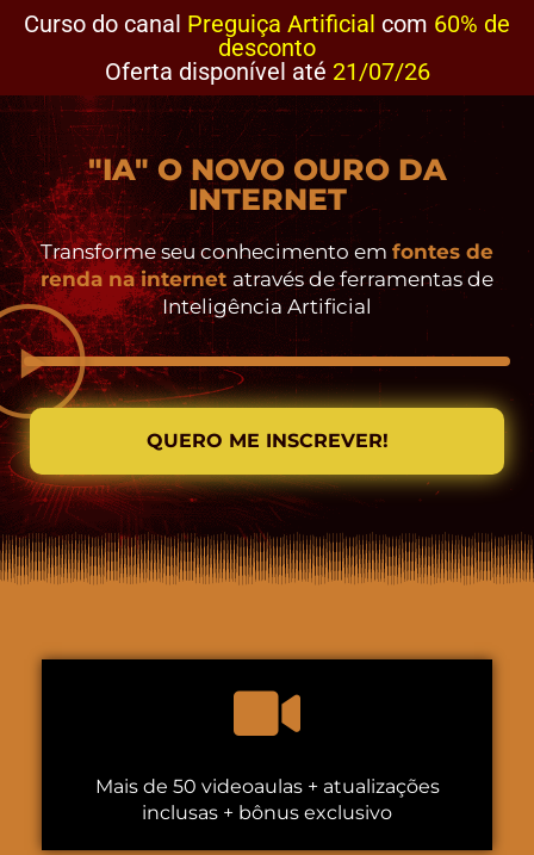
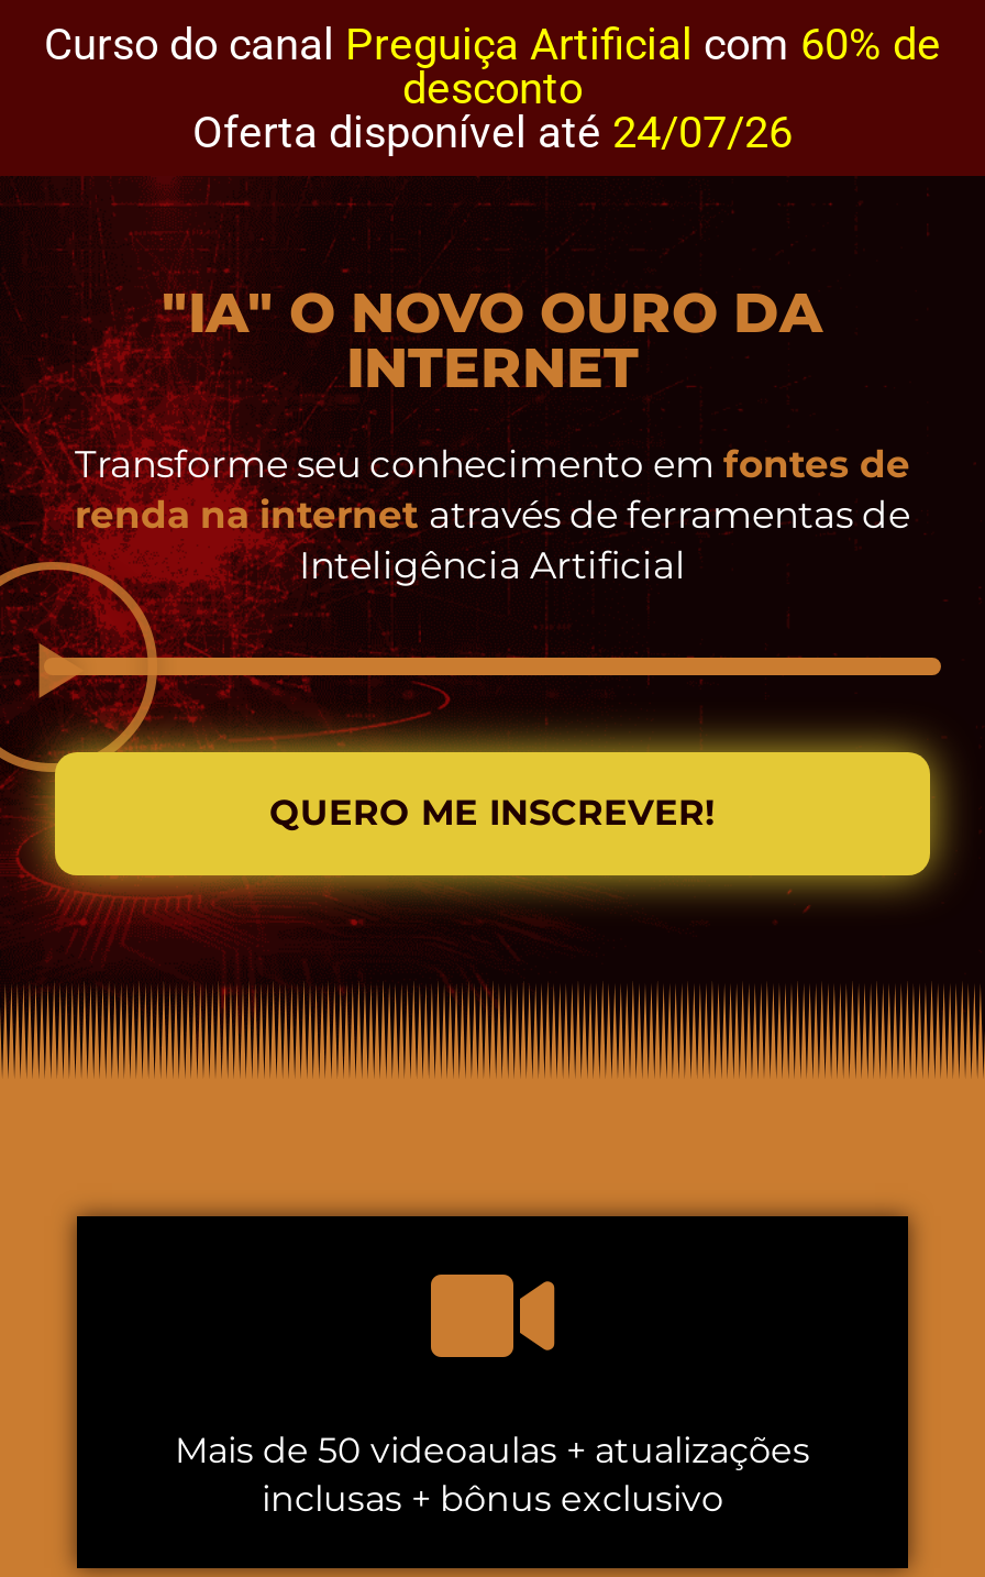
- Oferta disponível até 21/07/26
+ Oferta disponível até 24/07/26
